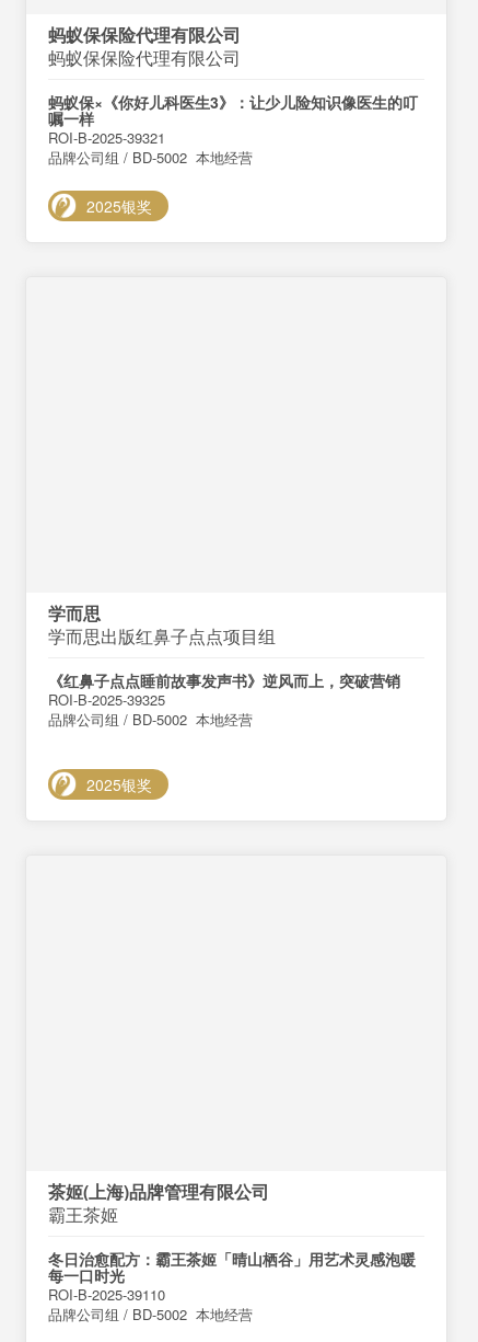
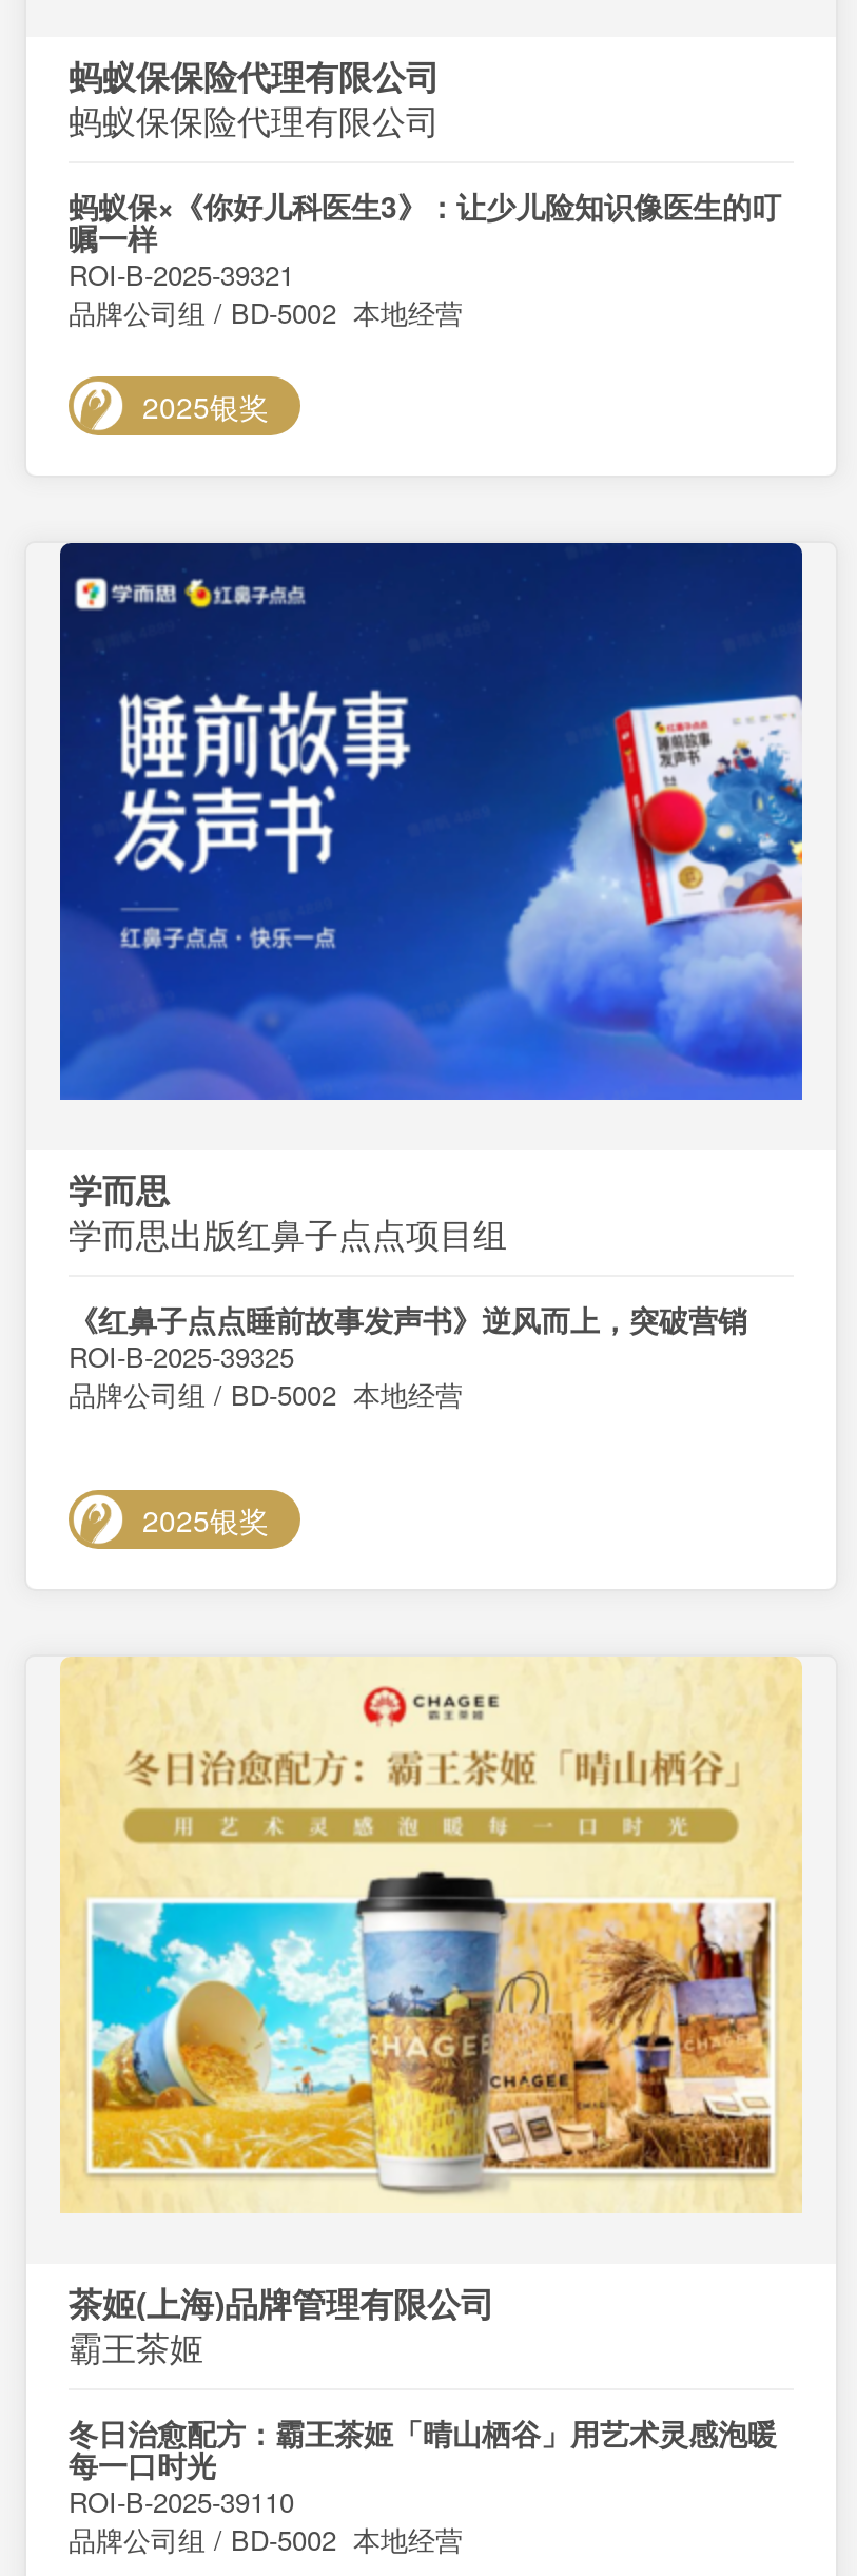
+ [image]

+ [image]
